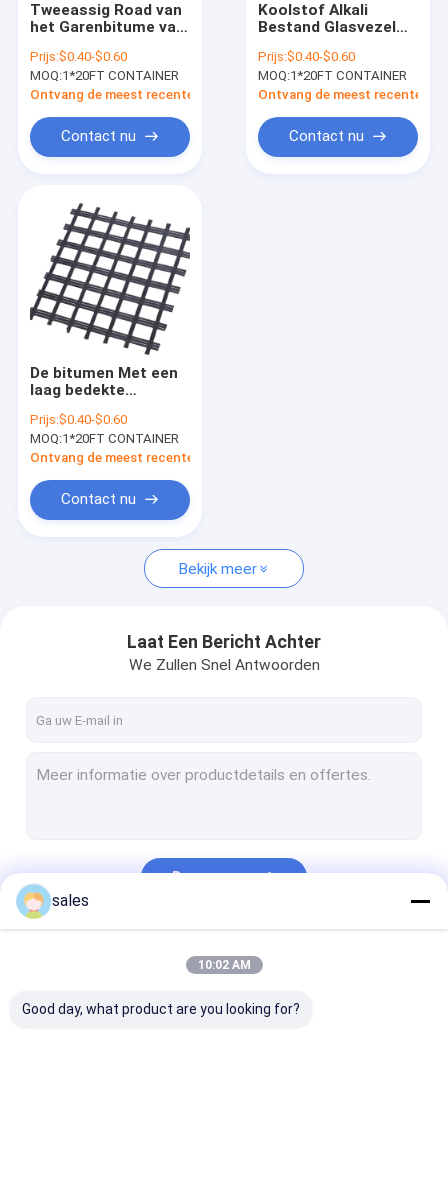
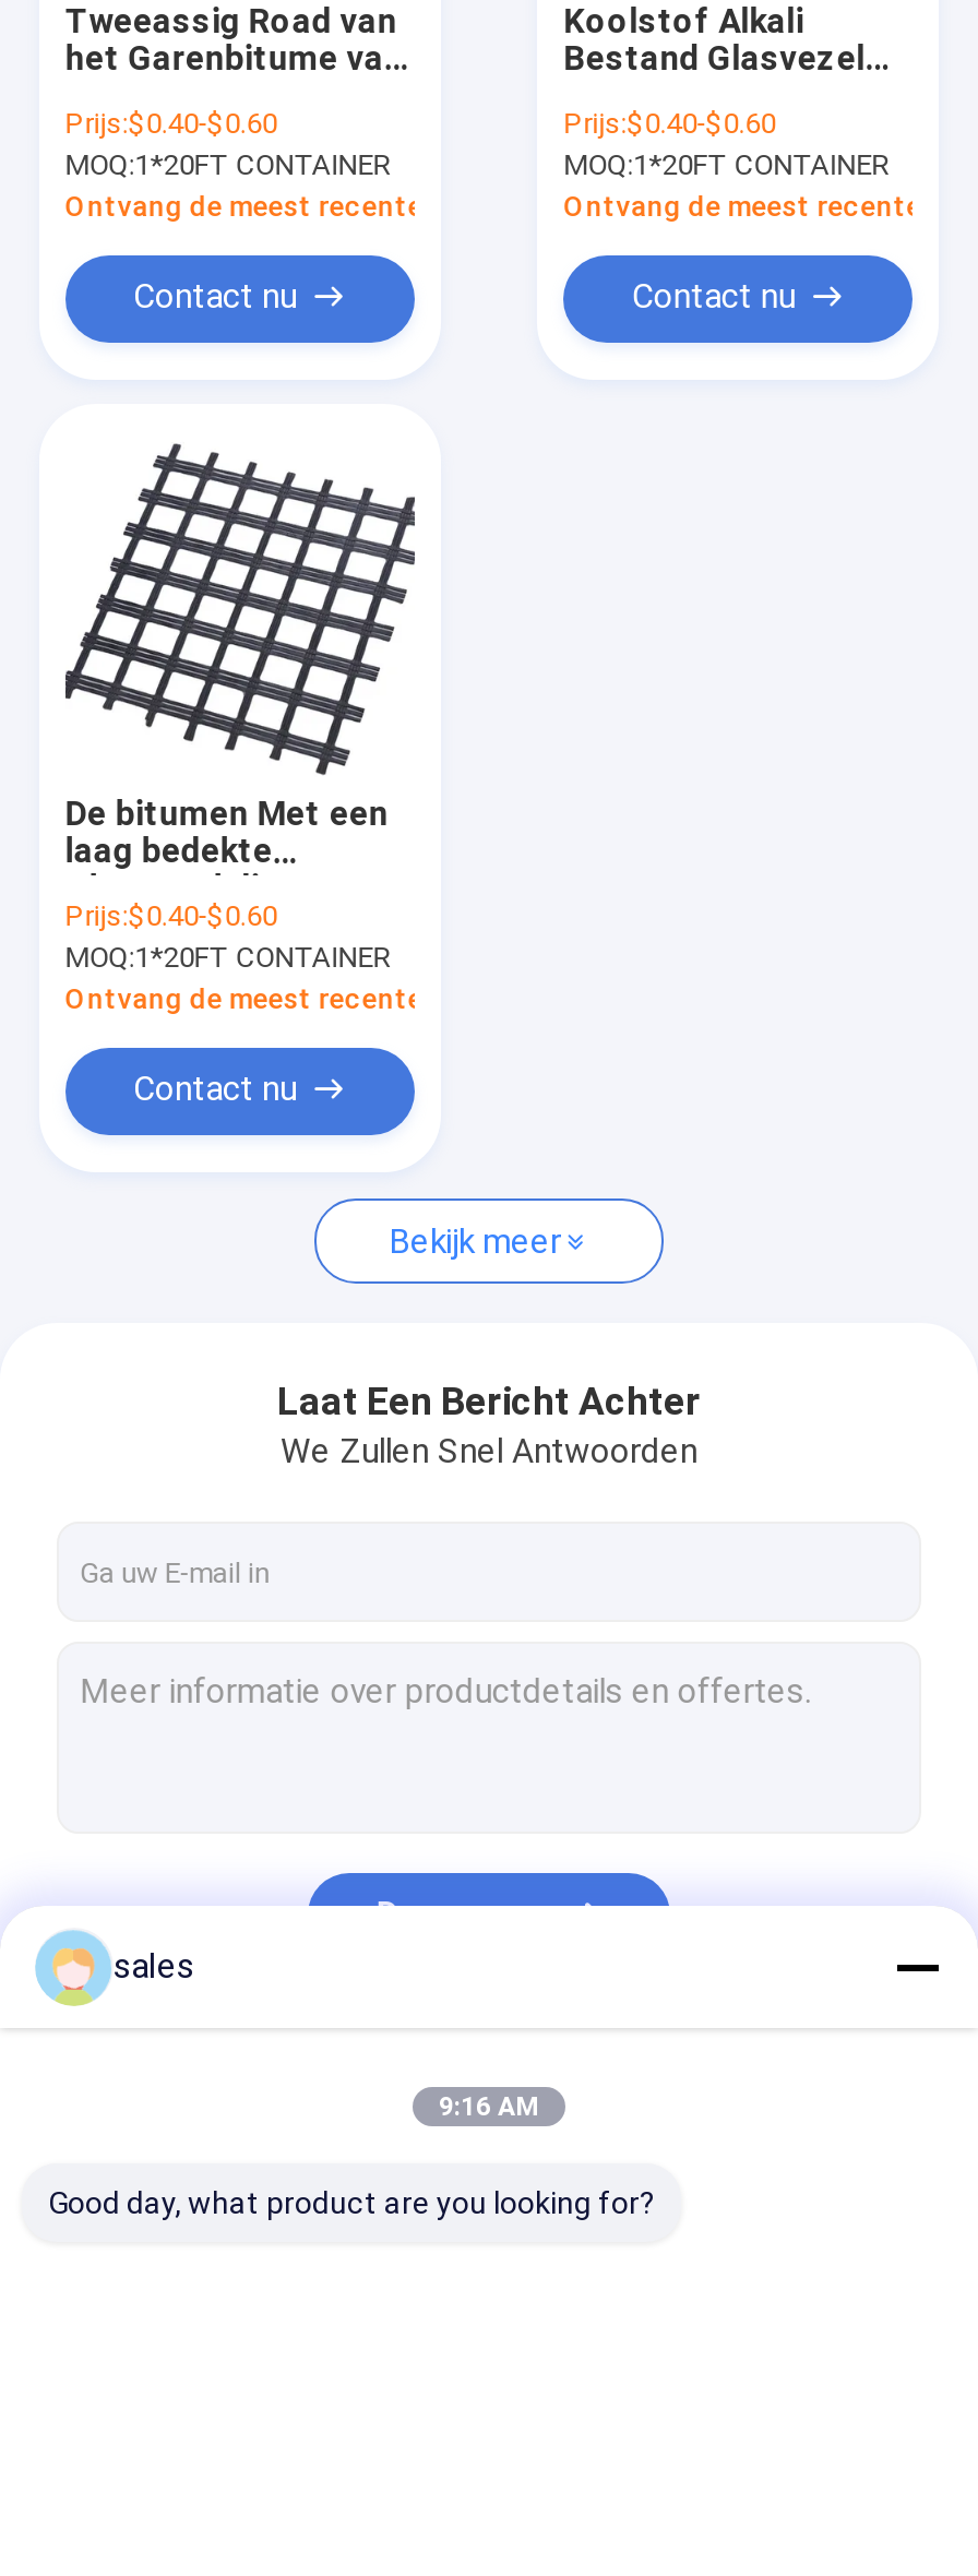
- 10:02 AM
+ 9:16 AM
